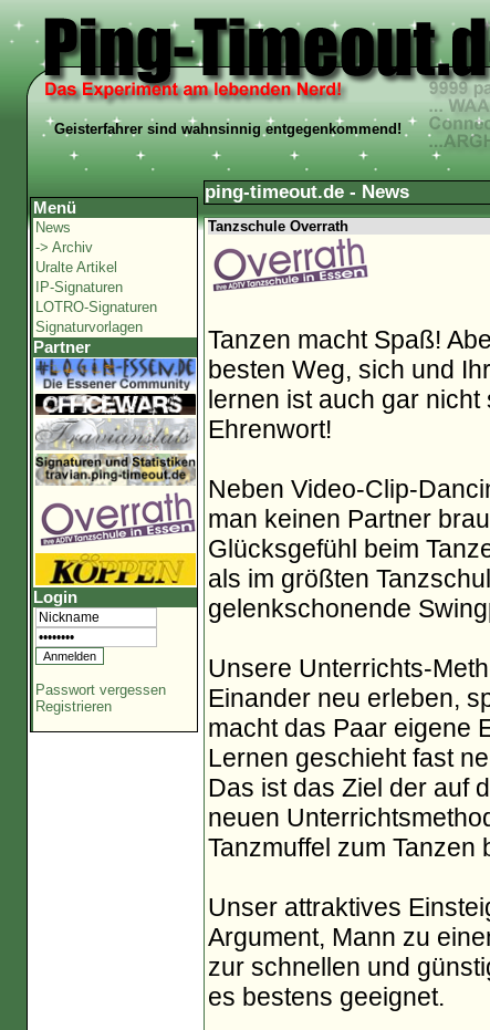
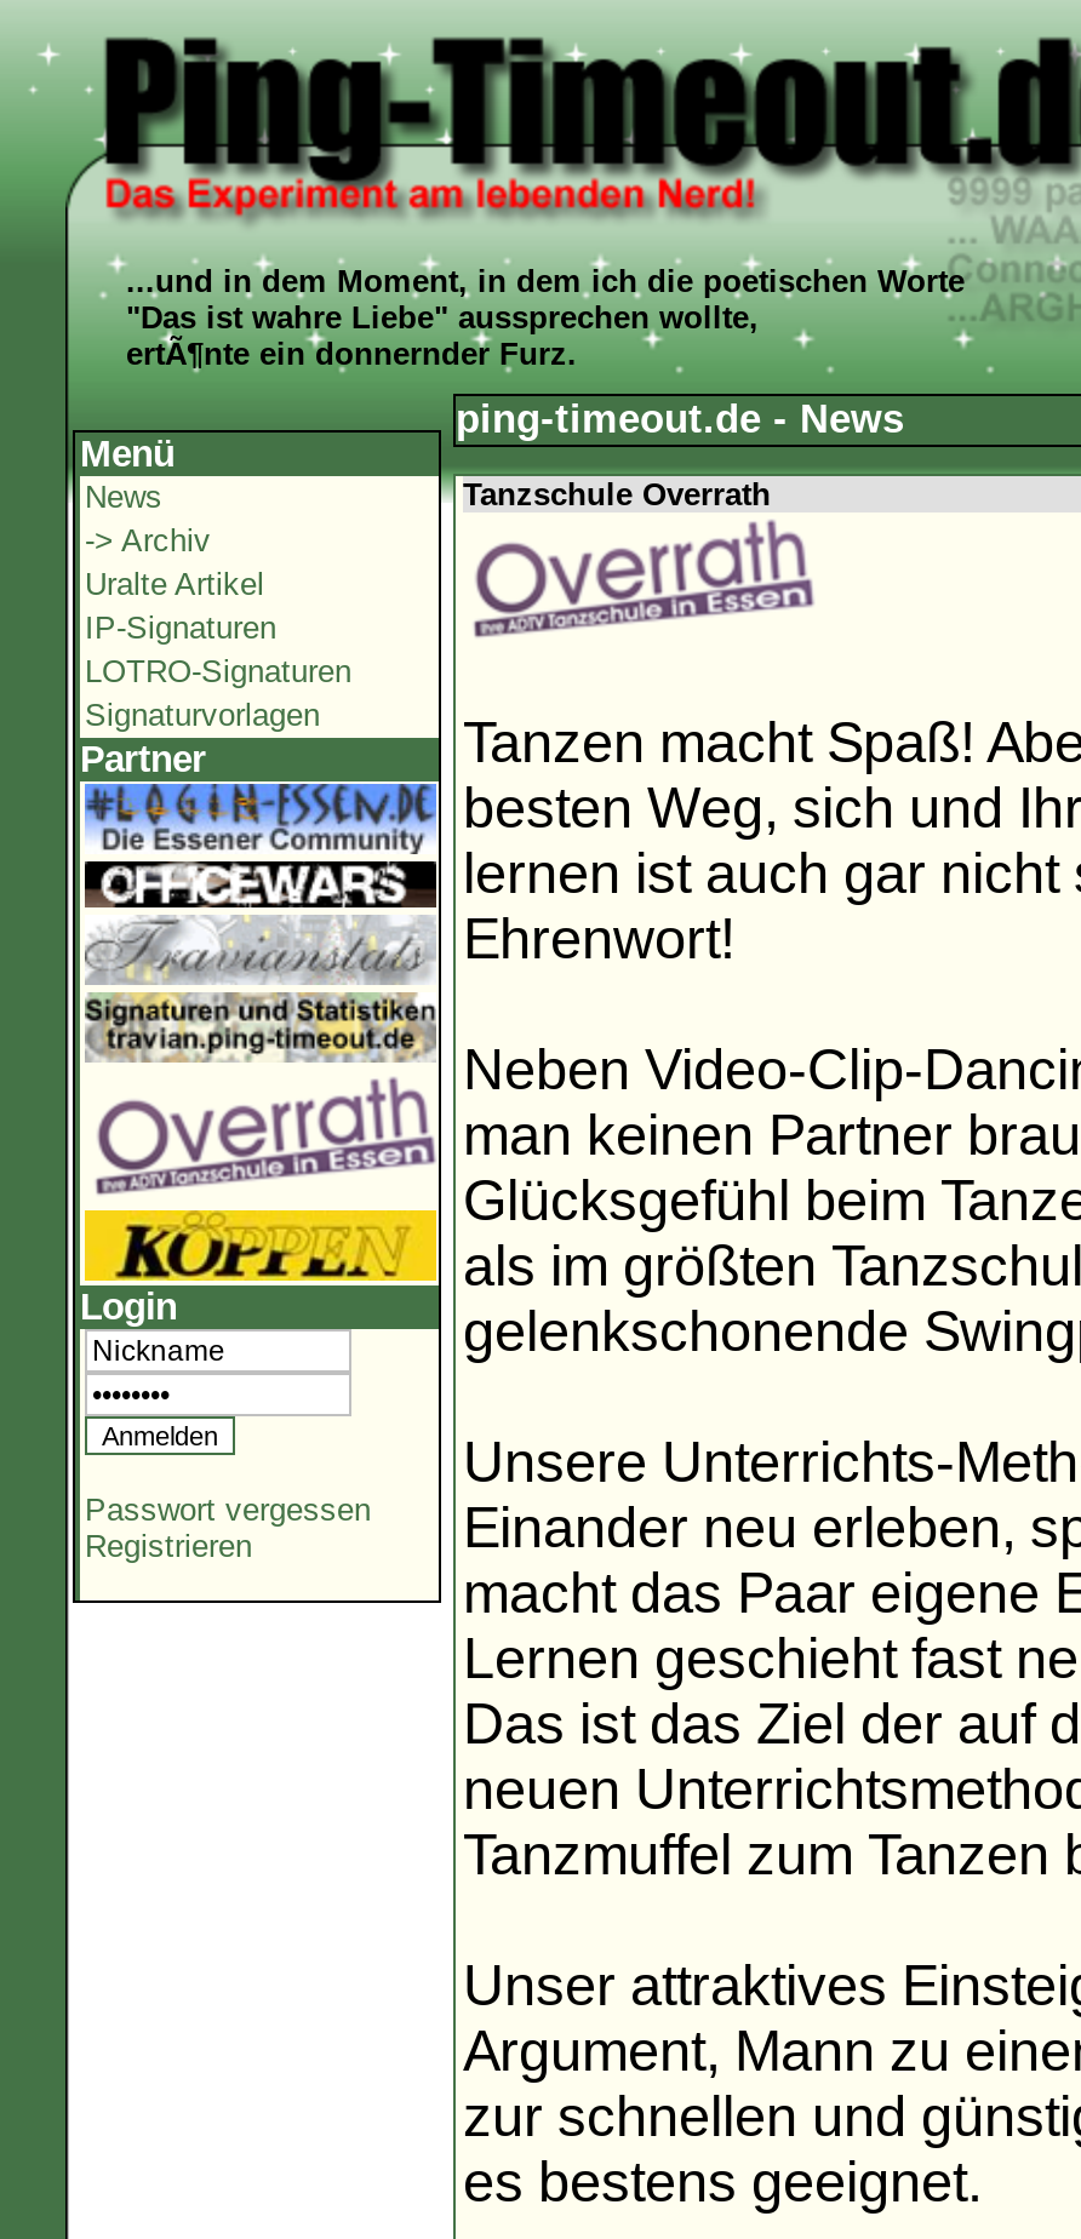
- Geisterfahrer sind wahnsinnig entgegenkommend!
+ ...und in dem Moment, in dem ich die poetischen Worte
+ "Das ist wahre Liebe" aussprechen wollte,
+ ertÃ¶nte ein donnernder Furz.
